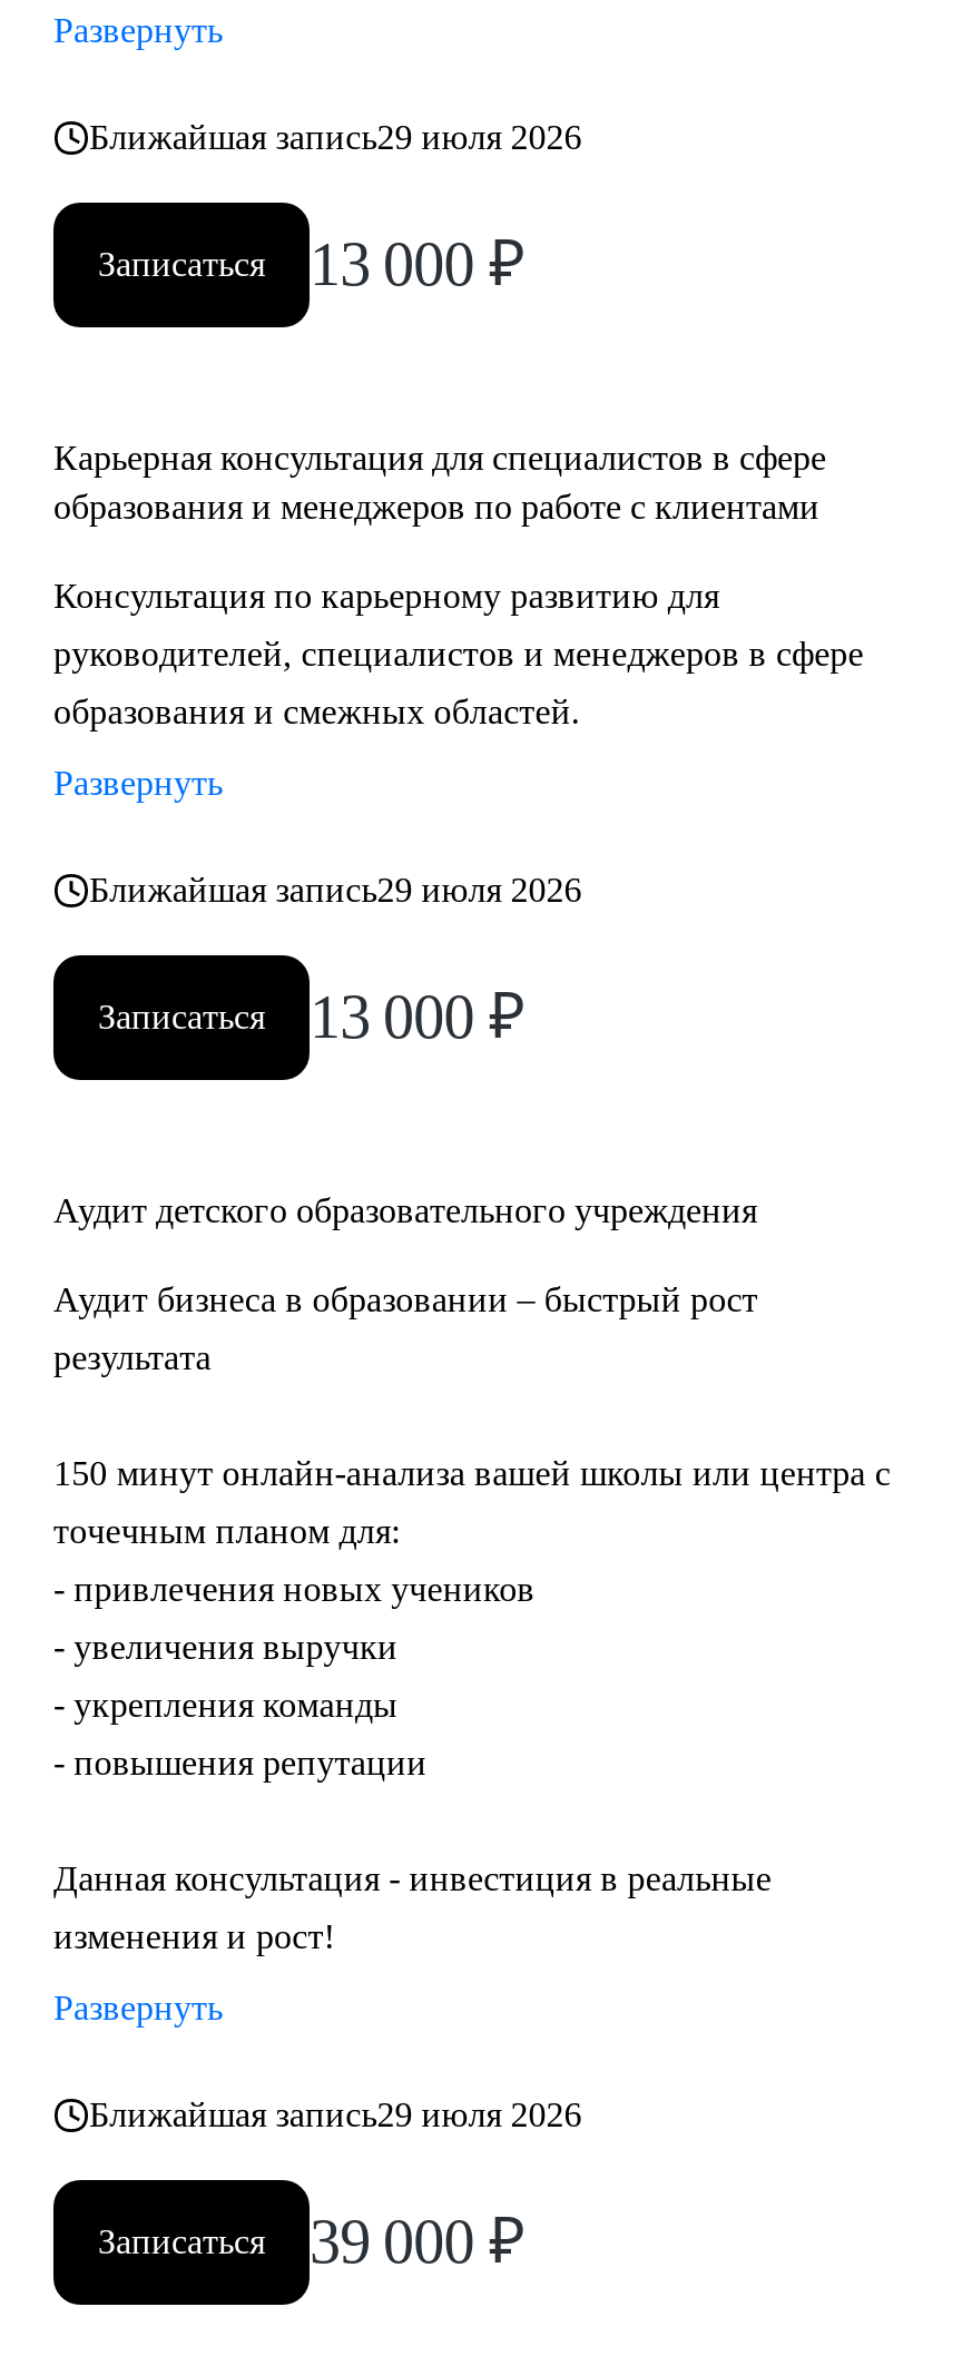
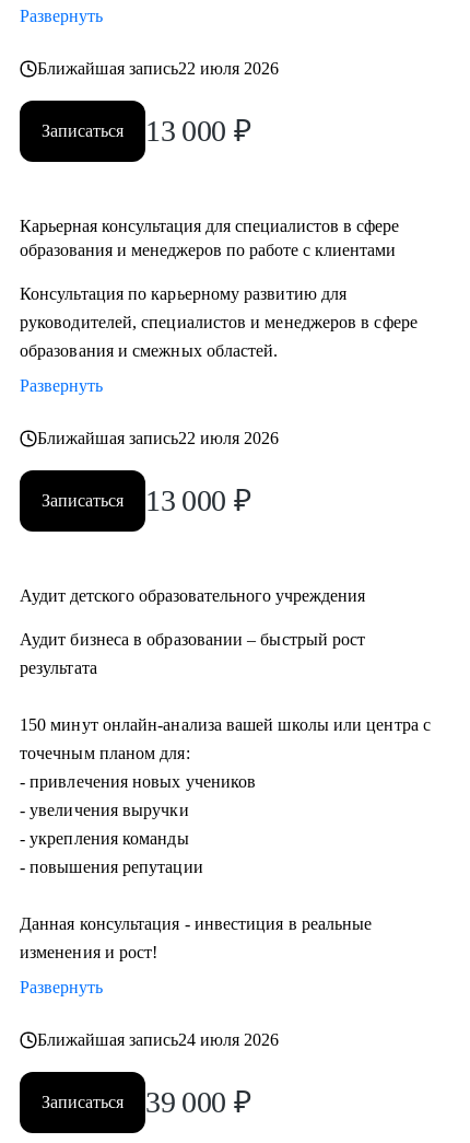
- Ближайшая запись29 июля 2026
+ Ближайшая запись22 июля 2026

- Ближайшая запись29 июля 2026
+ Ближайшая запись22 июля 2026

- Ближайшая запись29 июля 2026
+ Ближайшая запись24 июля 2026
